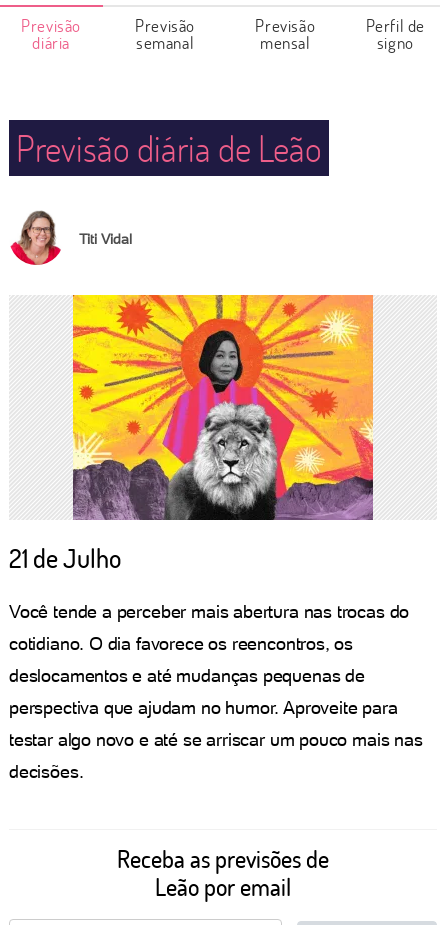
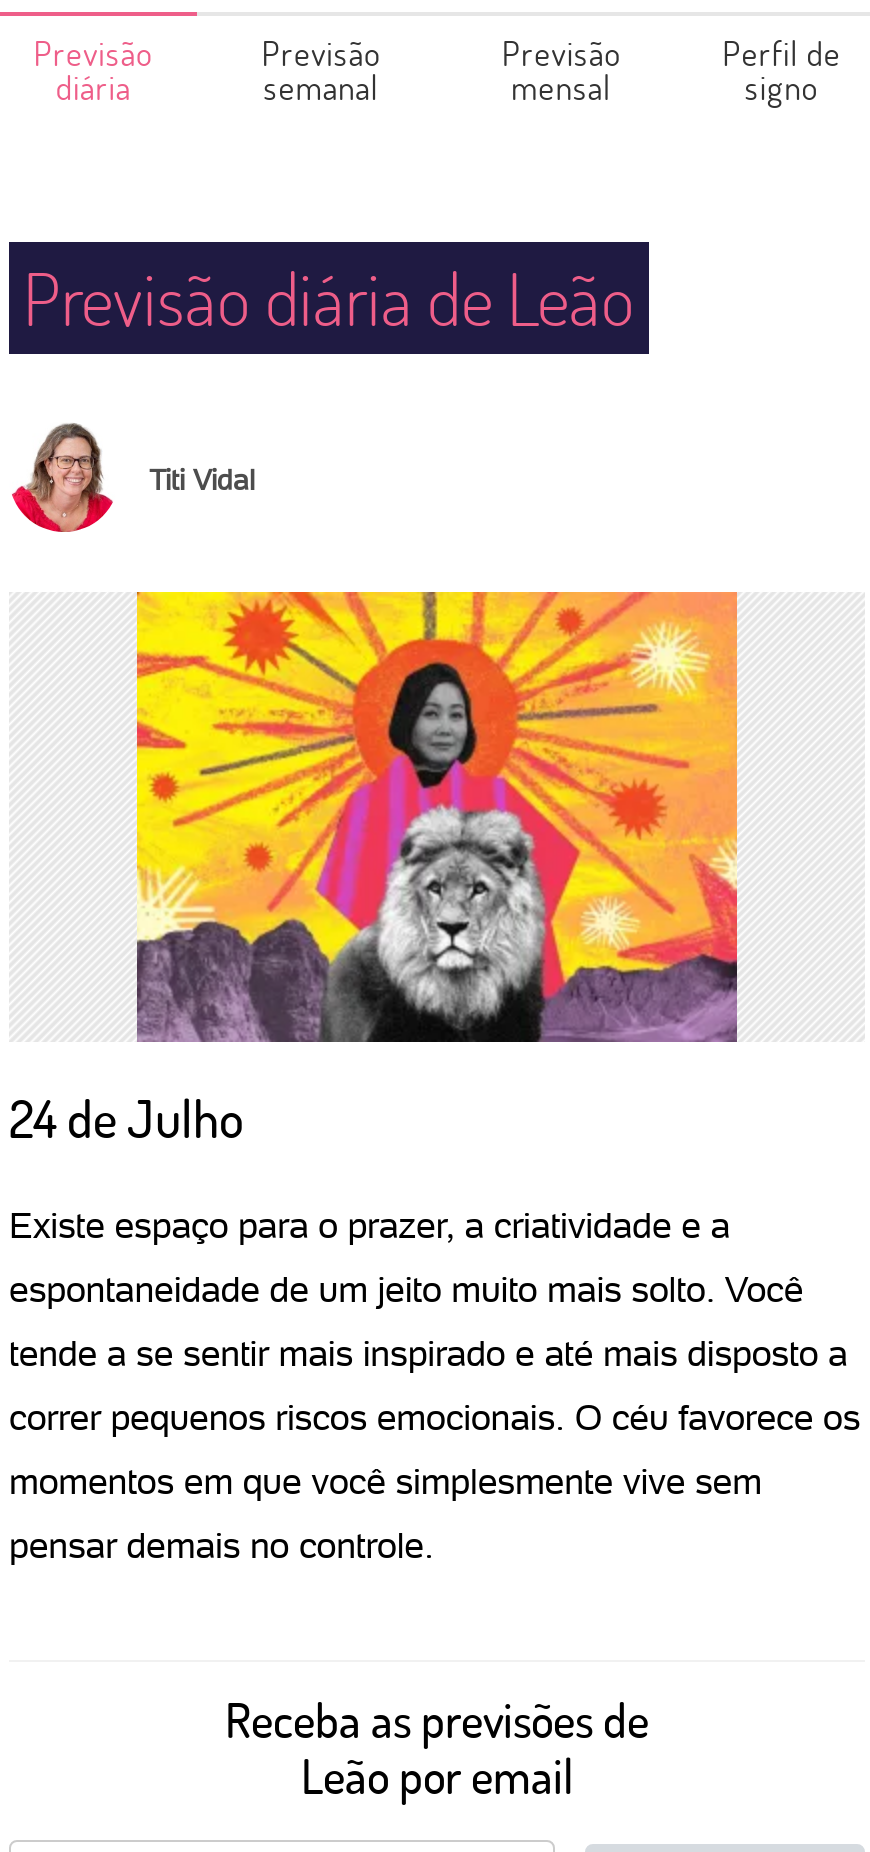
- 21 de Julho
+ 24 de Julho

- Você tende a perceber mais abertura nas trocas do
+ Existe espaço para o prazer, a criatividade e a

- cotidiano. O dia favorece os reencontros, os
+ espontaneidade de um jeito muito mais solto. Você

- deslocamentos e até mudanças pequenas de
+ tende a se sentir mais inspirado e até mais disposto a

- perspectiva que ajudam no humor. Aproveite para
+ correr pequenos riscos emocionais. O céu favorece os

- testar algo novo e até se arriscar um pouco mais nas
+ momentos em que você simplesmente vive sem

- decisões.
+ pensar demais no controle.
